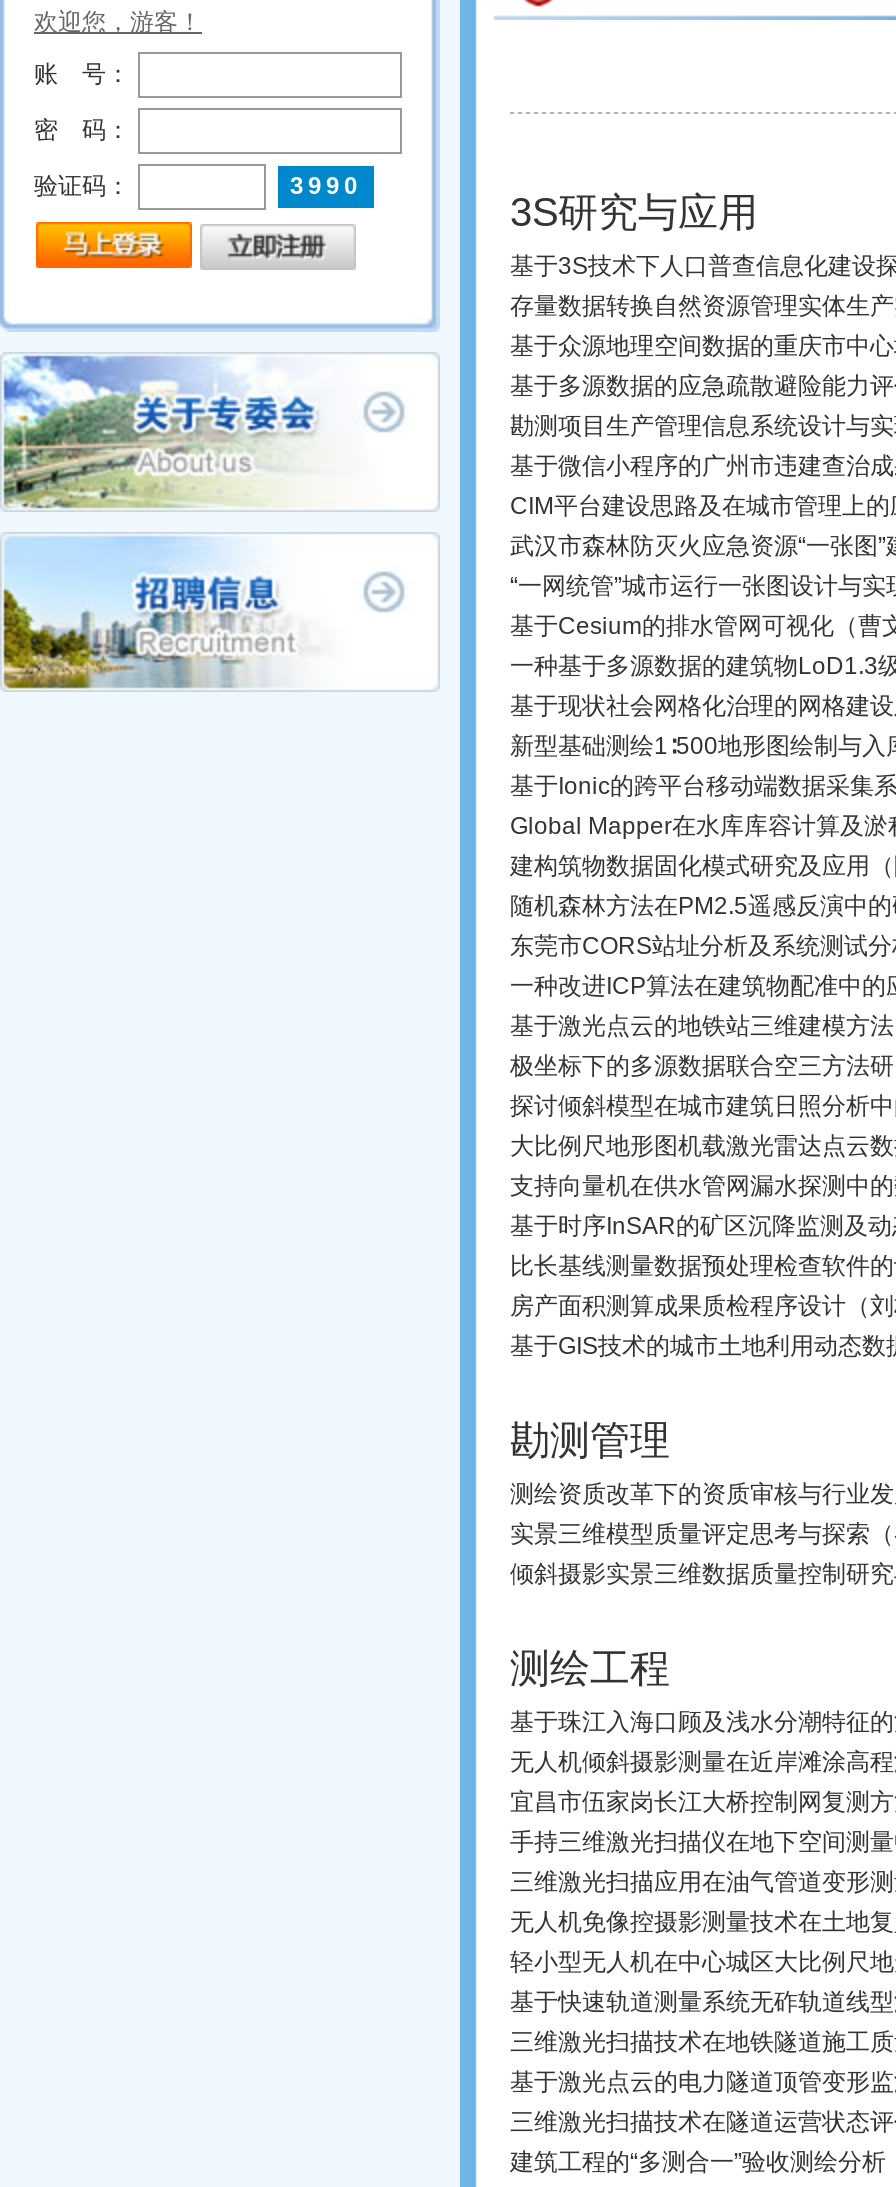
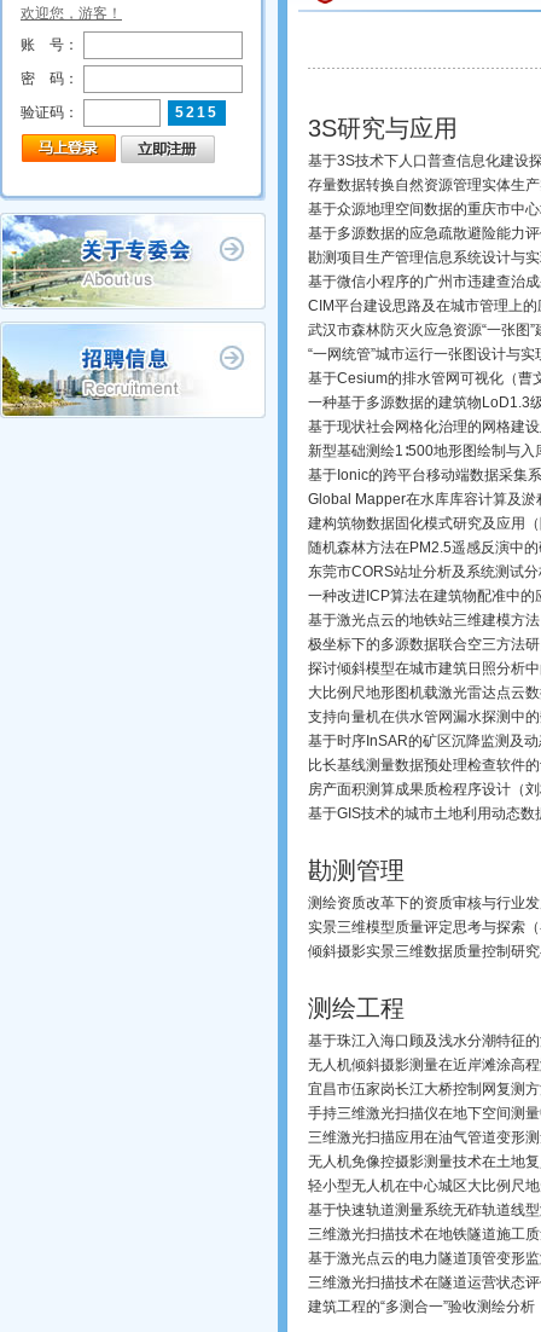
- 3990
+ 5215
